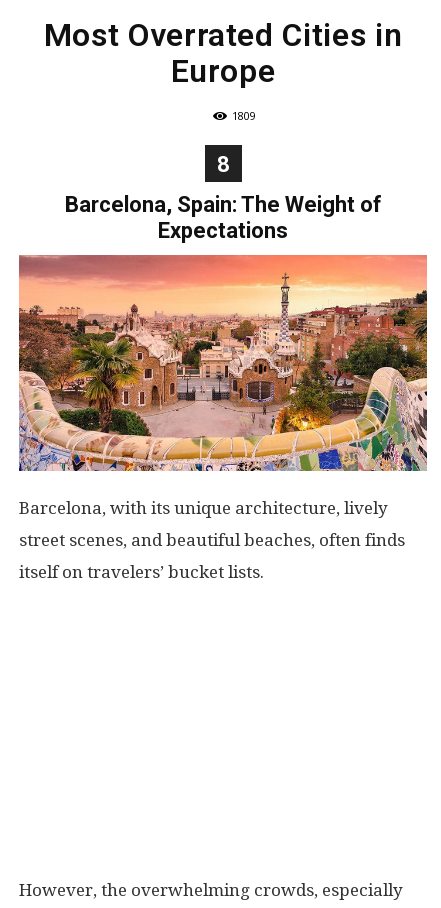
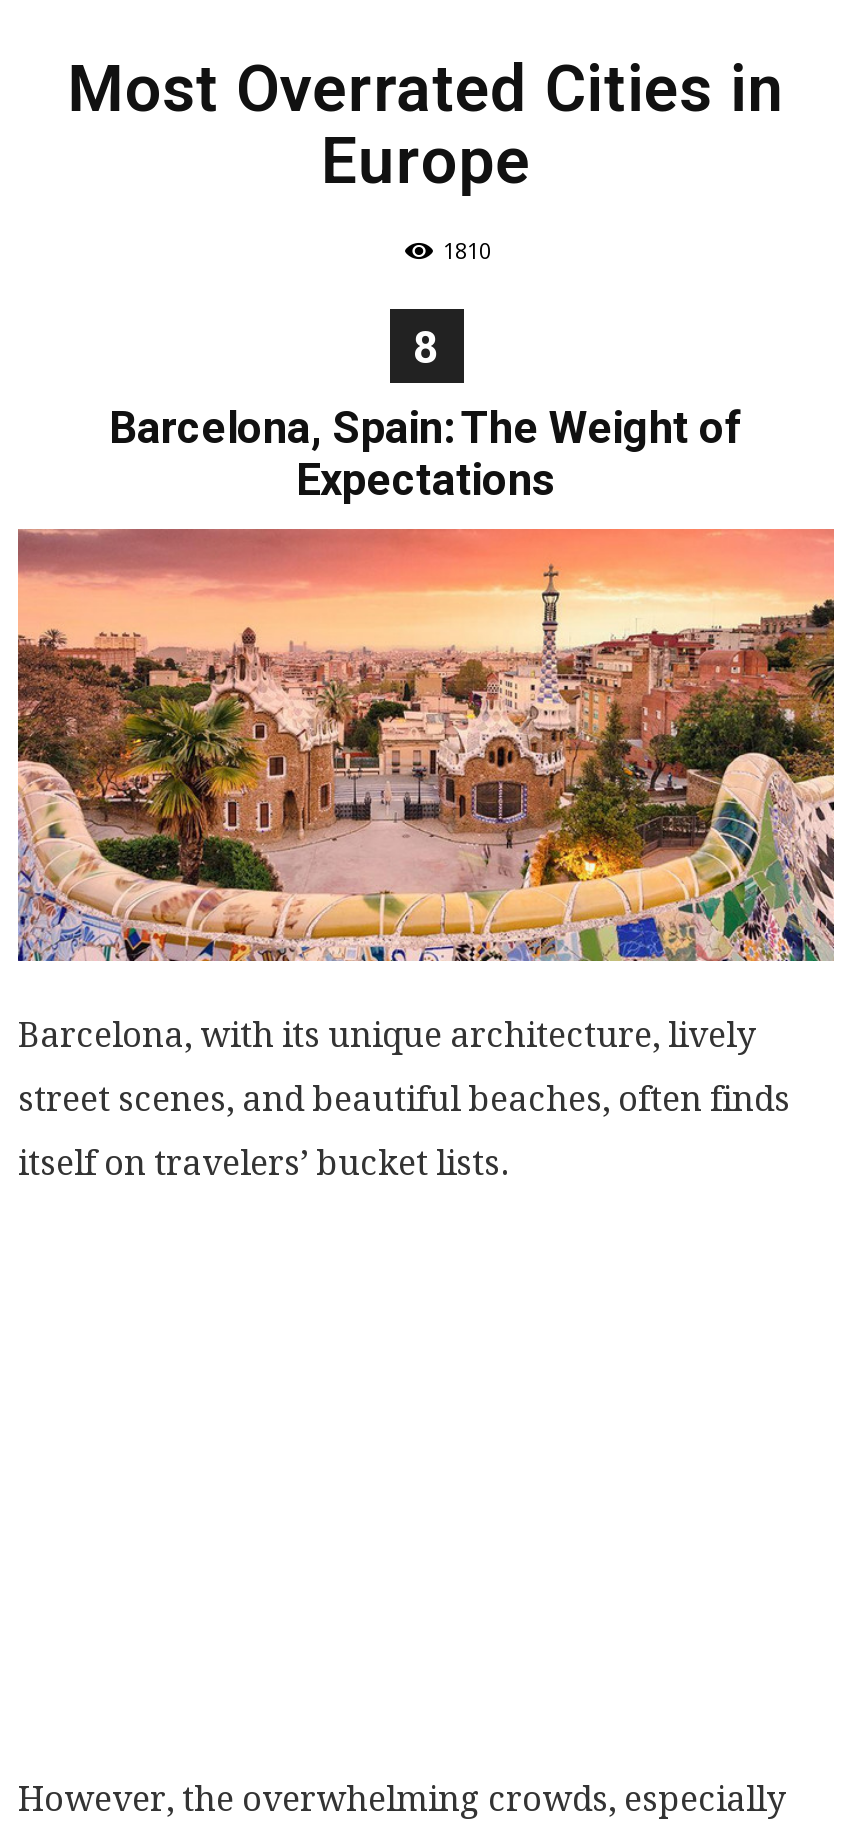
- 1809
+ 1810
